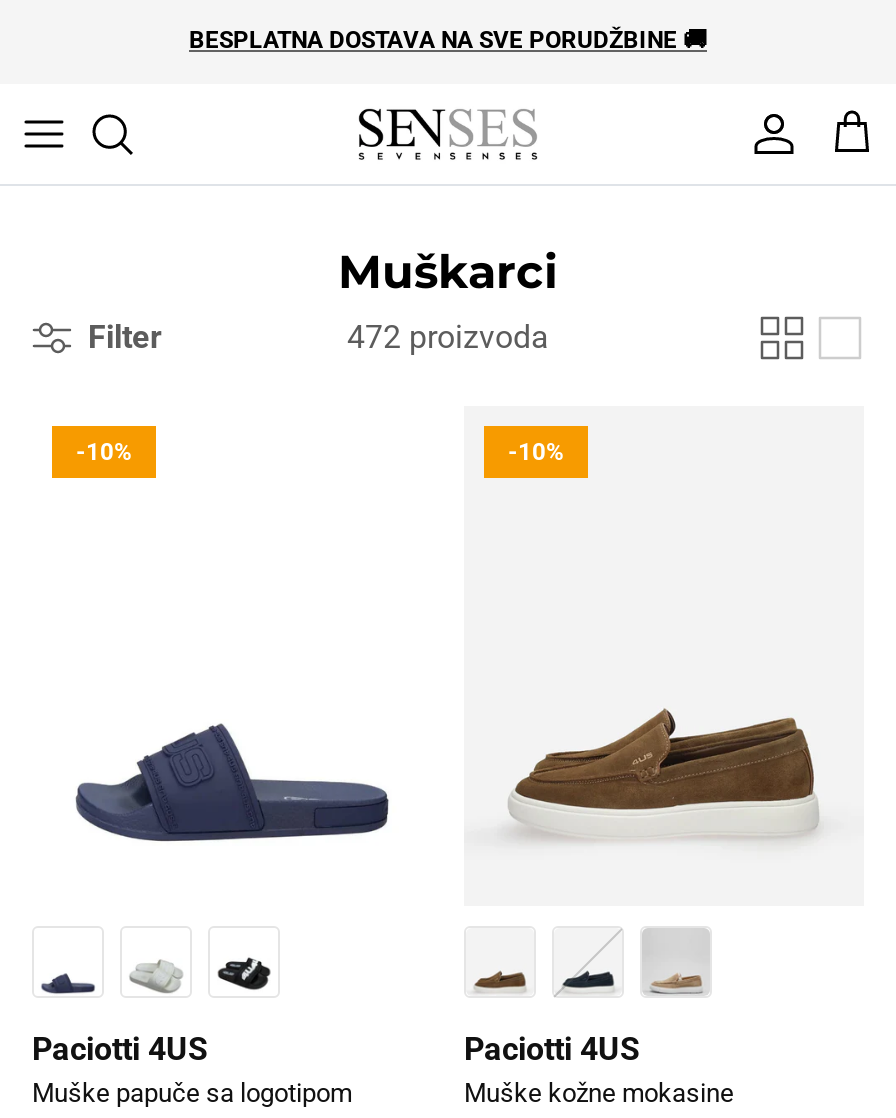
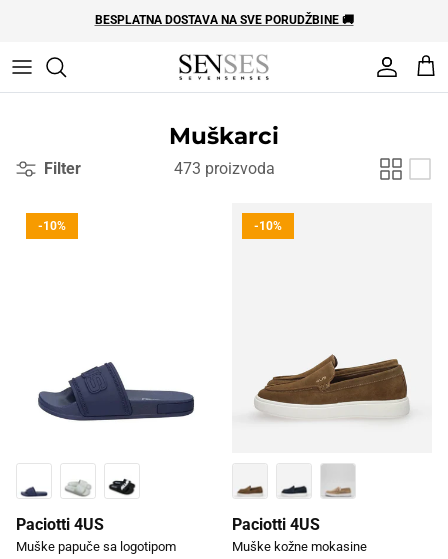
- 472 proizvoda
+ 473 proizvoda
